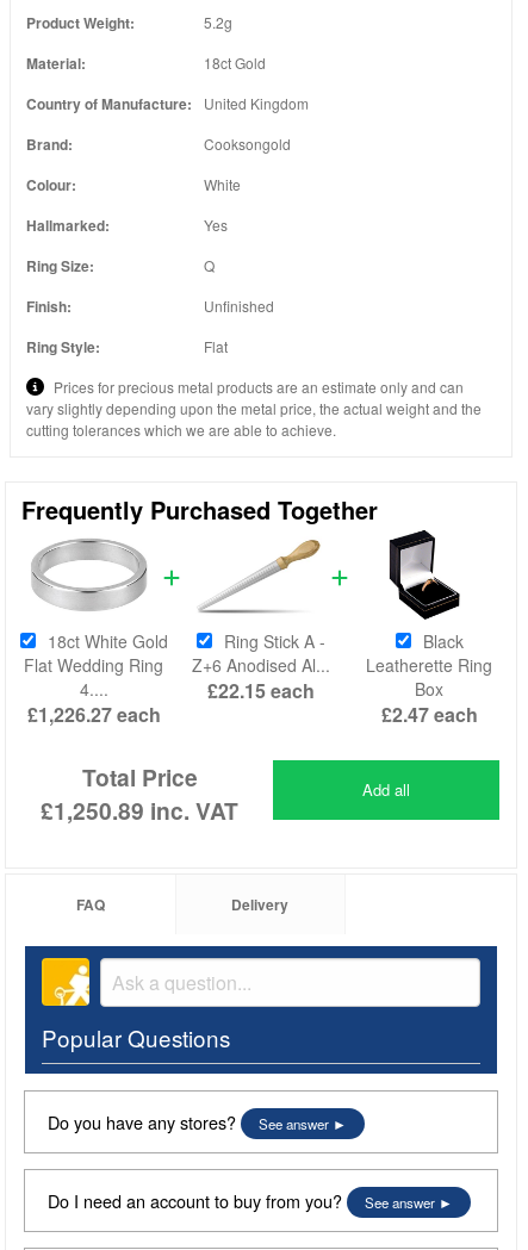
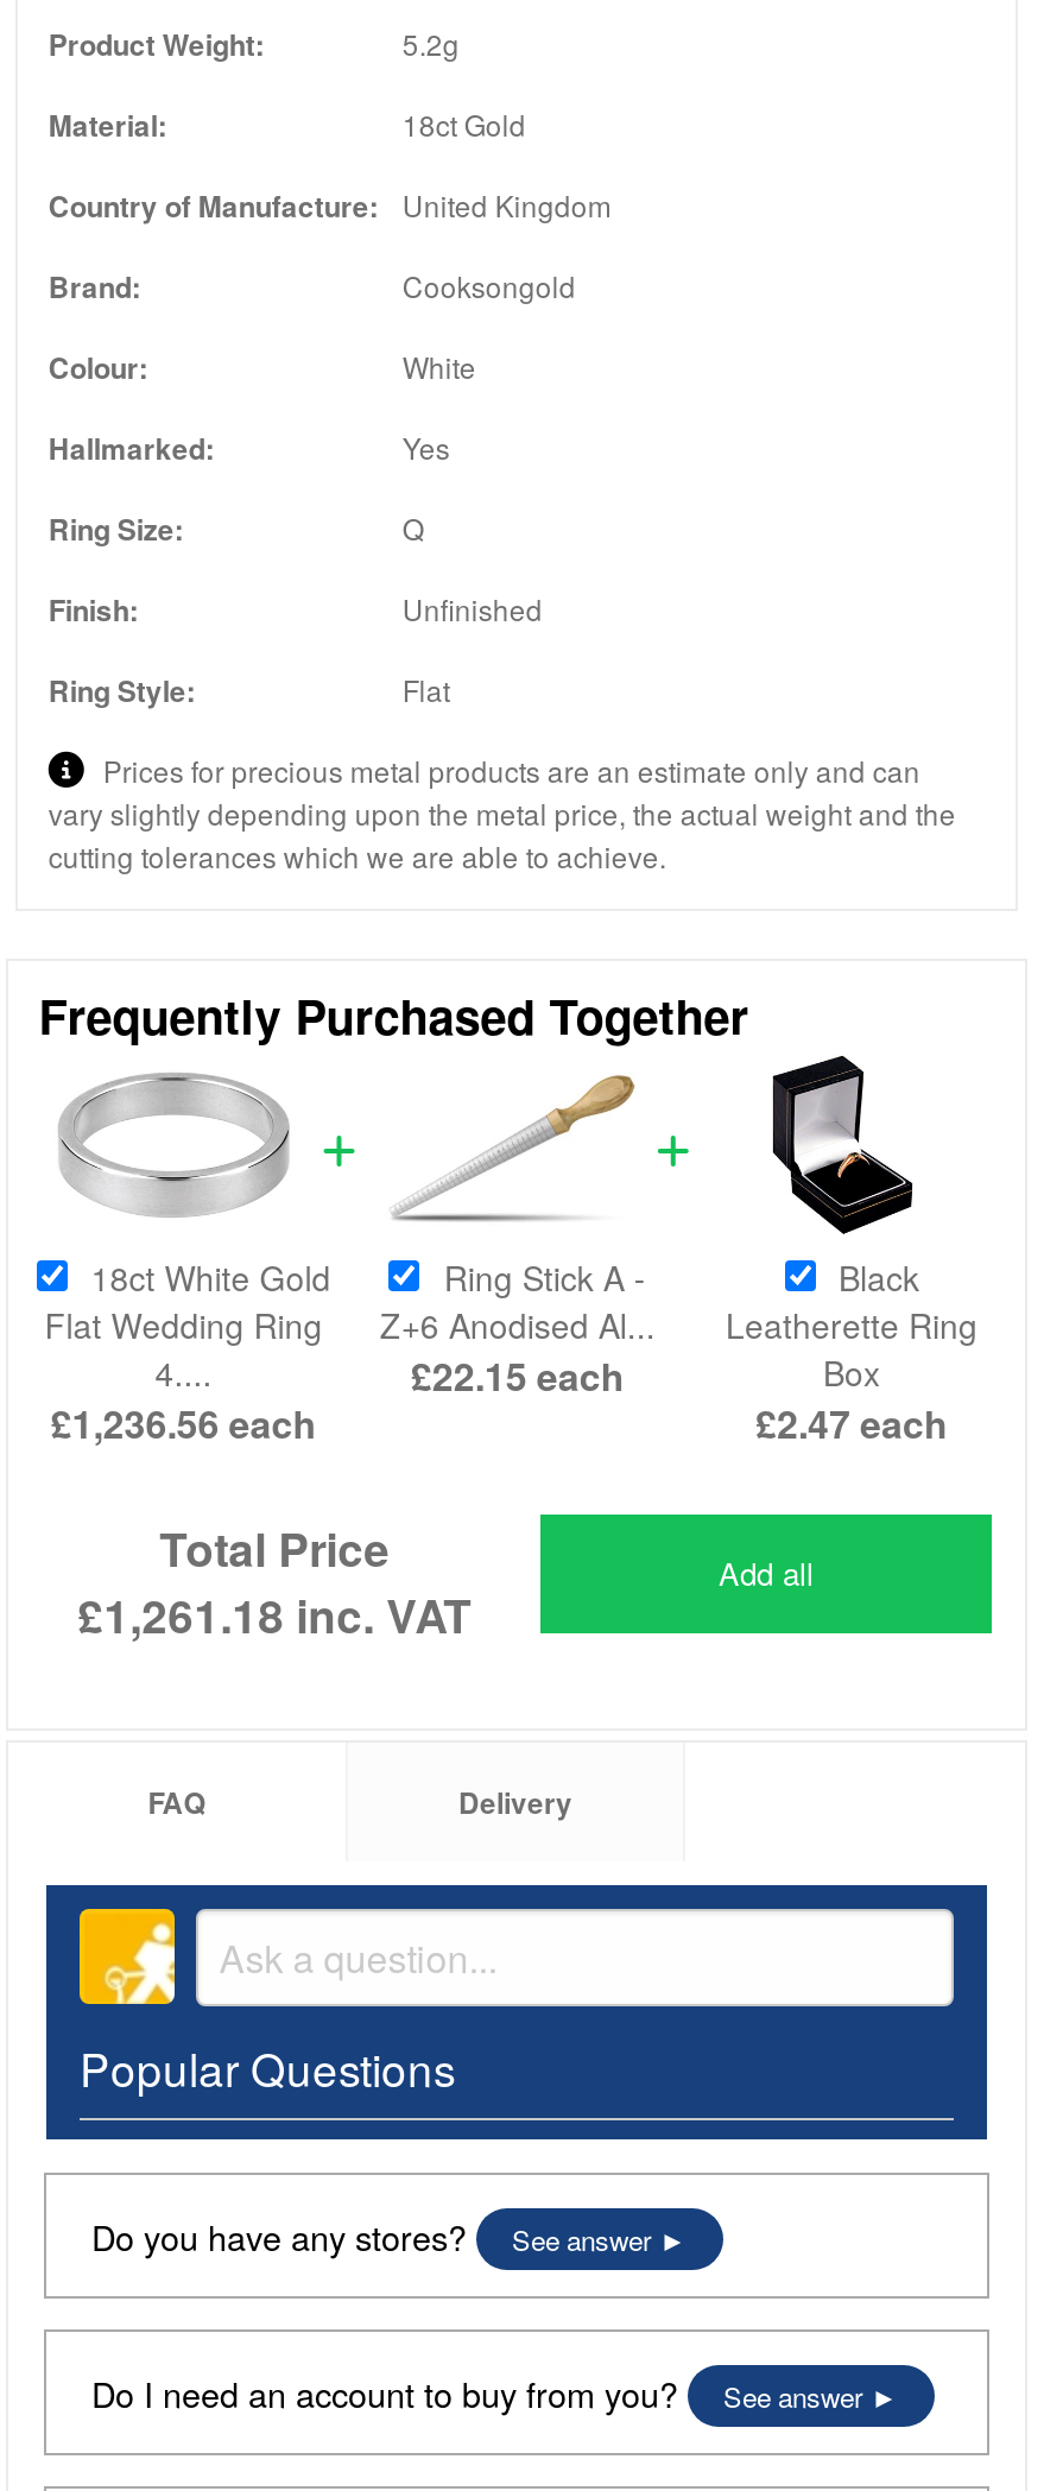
- £1,226.27 each
+ £1,236.56 each

- £1,250.89 inc. VAT
+ £1,261.18 inc. VAT
